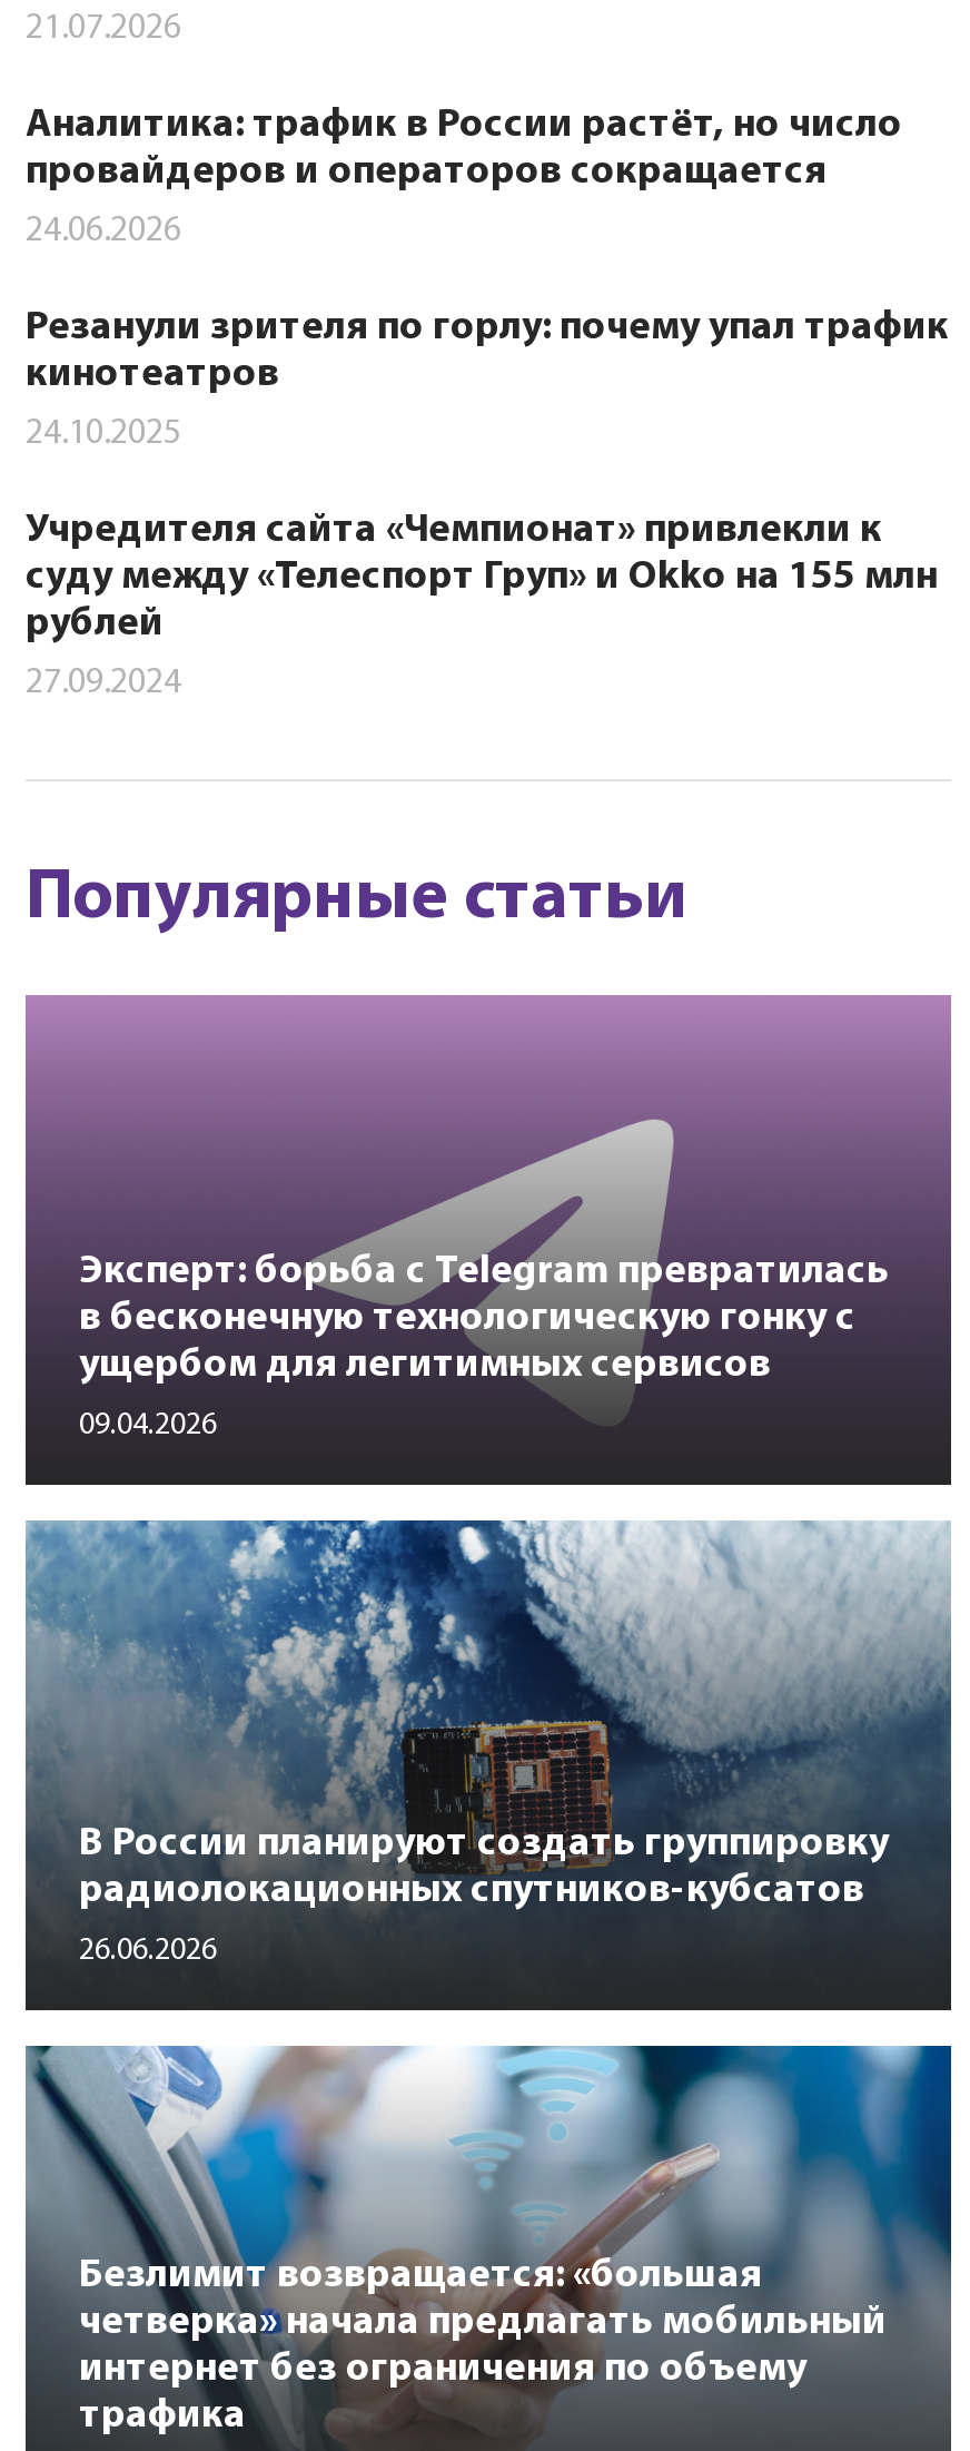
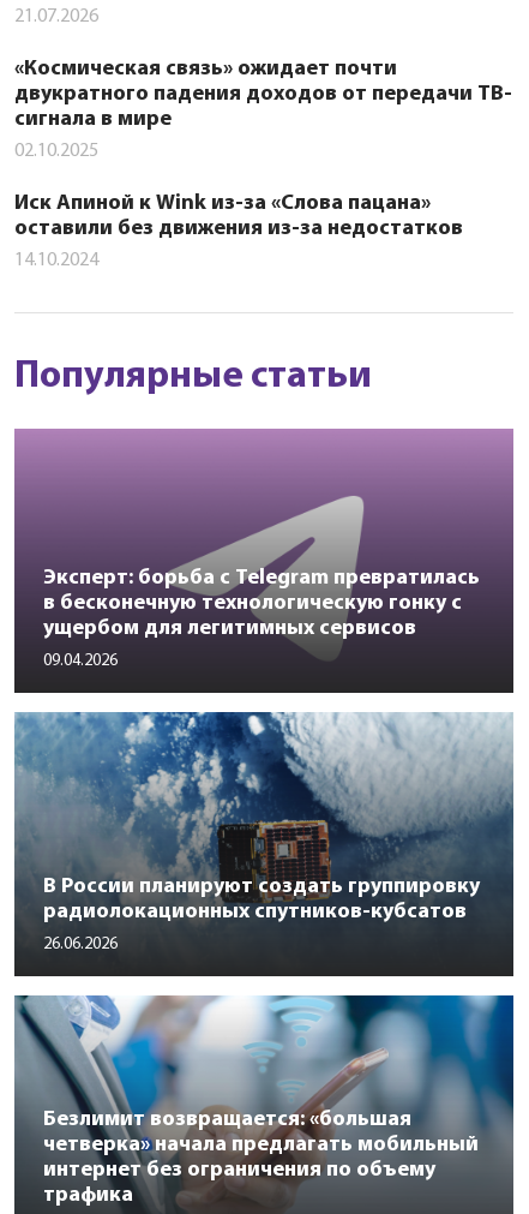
- Аналитика: трафик в России растёт, но число
- провайдеров и операторов сокращается
- 24.06.2026
- Резанули зрителя по горлу: почему упал трафик
- кинотеатров
- 24.10.2025
- Учредителя сайта «Чемпионат» привлекли к
- суду между «Телеспорт Груп» и Okko на 155 млн
- рублей
- 27.09.2024
+ «Космическая связь» ожидает почти
+ двукратного падения доходов от передачи ТВ-
+ сигнала в мире
+ 02.10.2025
+ Иск Апиной к Wink из-за «Слова пацана»
+ оставили без движения из-за недостатков
+ 14.10.2024
